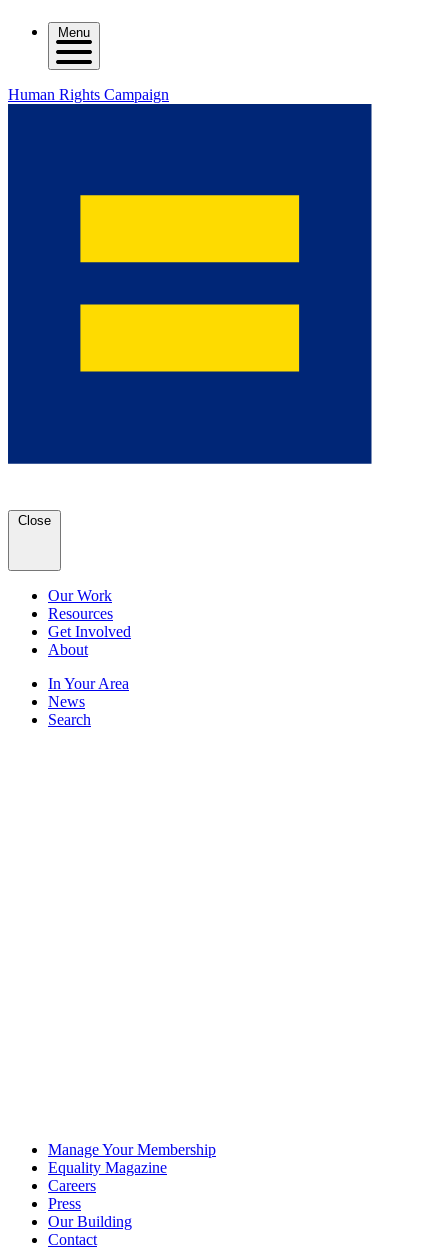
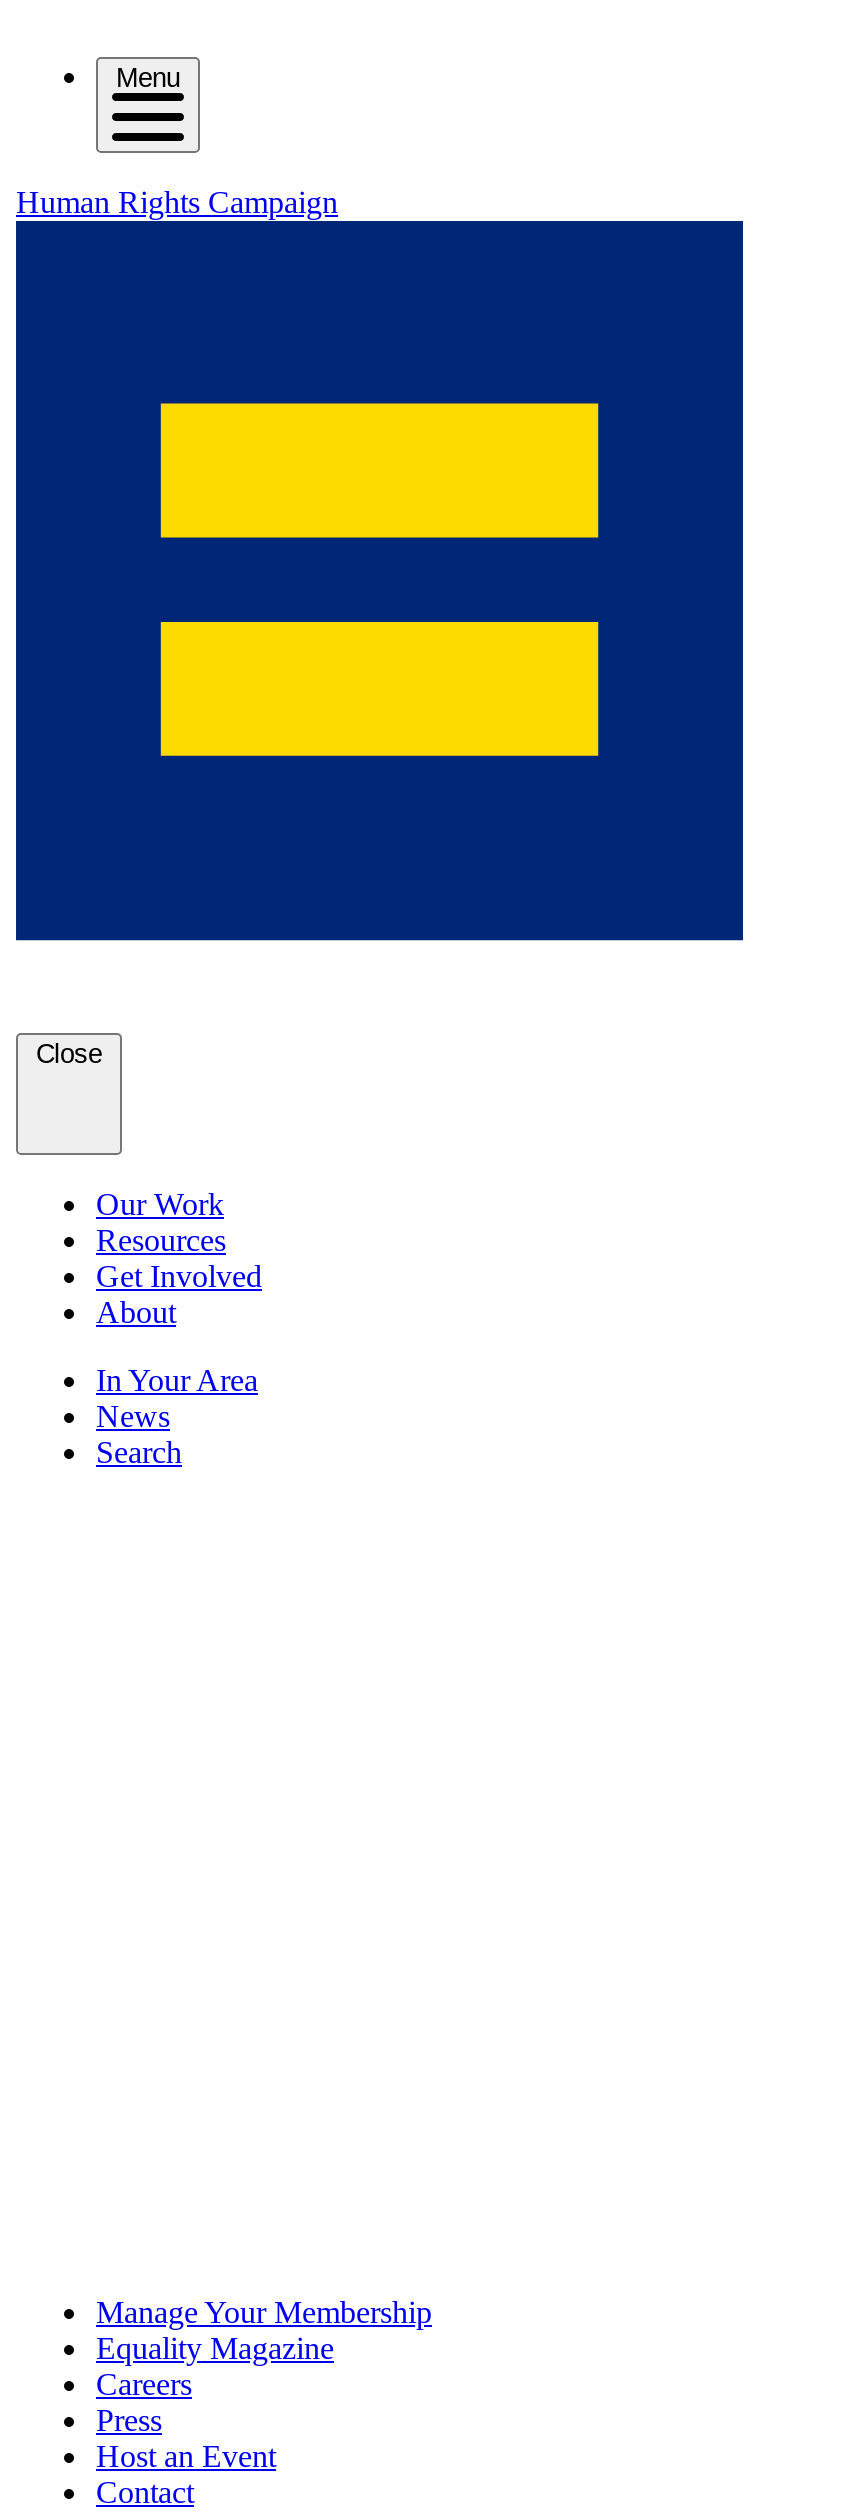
- Our Building
+ Host an Event
